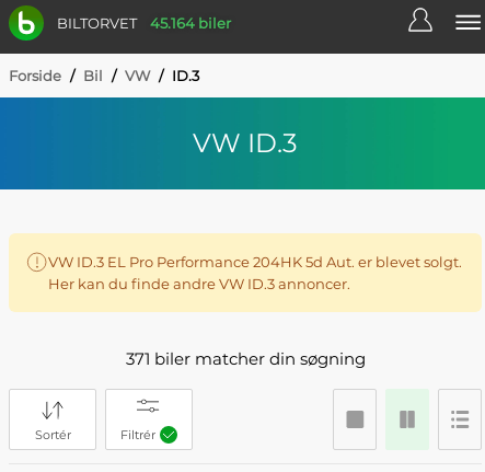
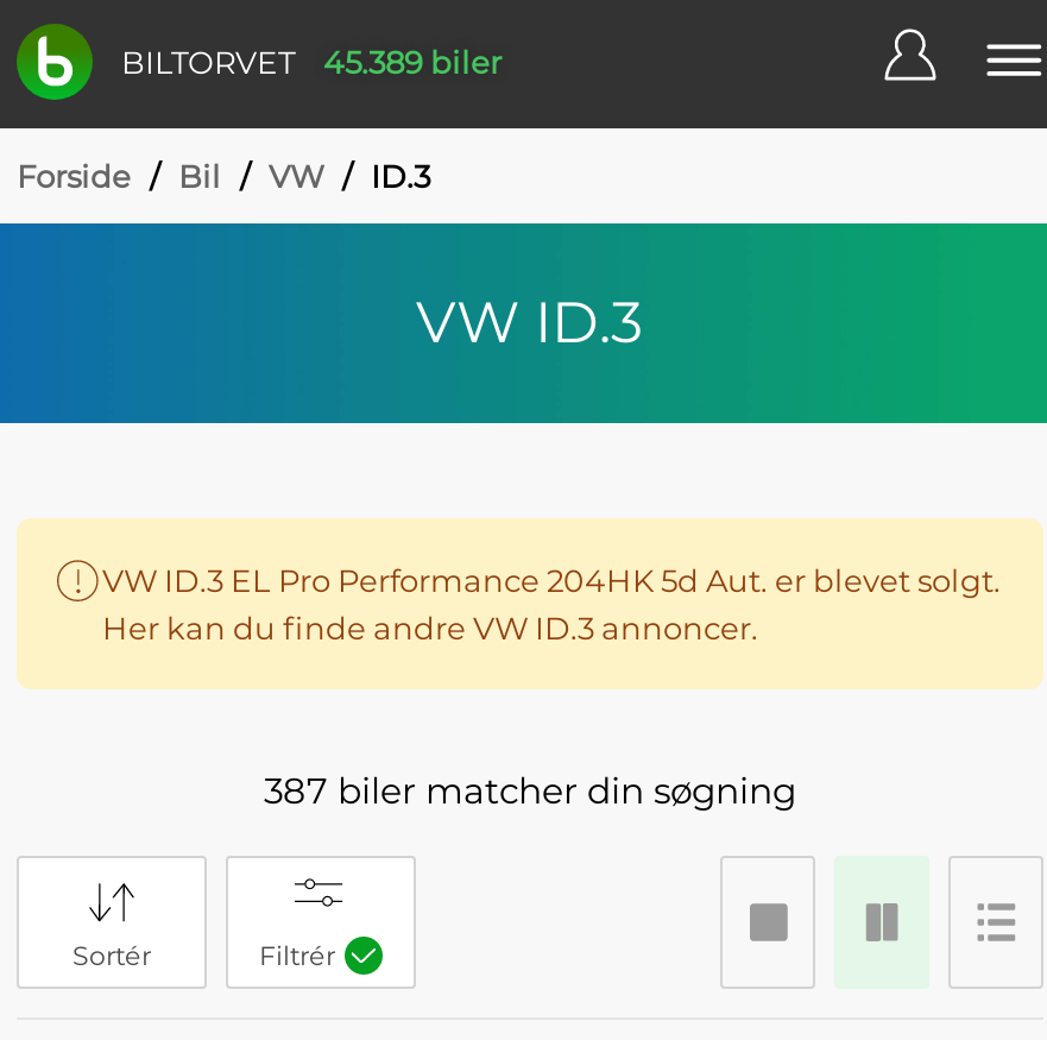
- BILTORVET 45.164 biler
+ BILTORVET 45.389 biler

- 371 biler matcher din søgning
+ 387 biler matcher din søgning
